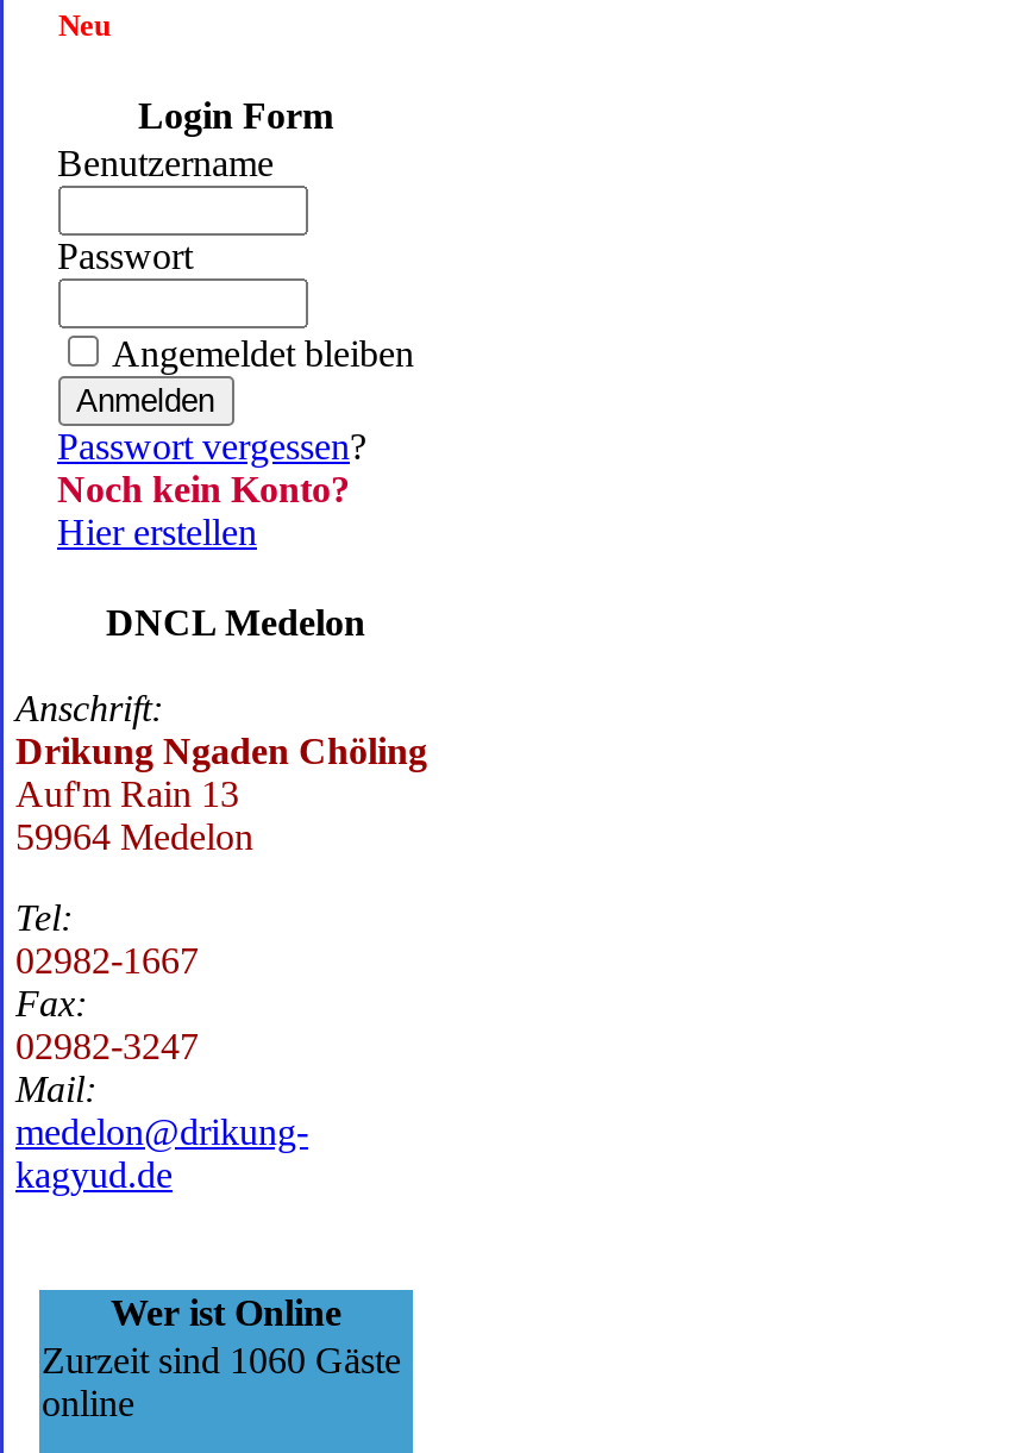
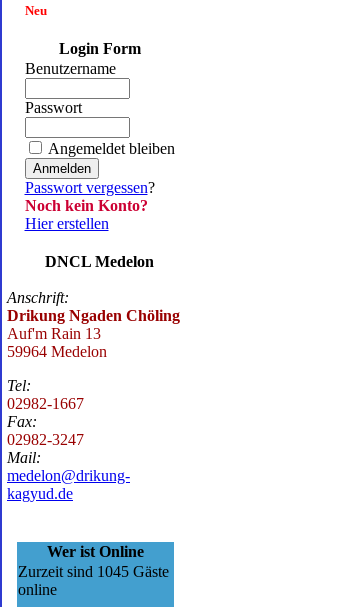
- Zurzeit sind 1060 Gäste
+ Zurzeit sind 1045 Gäste
